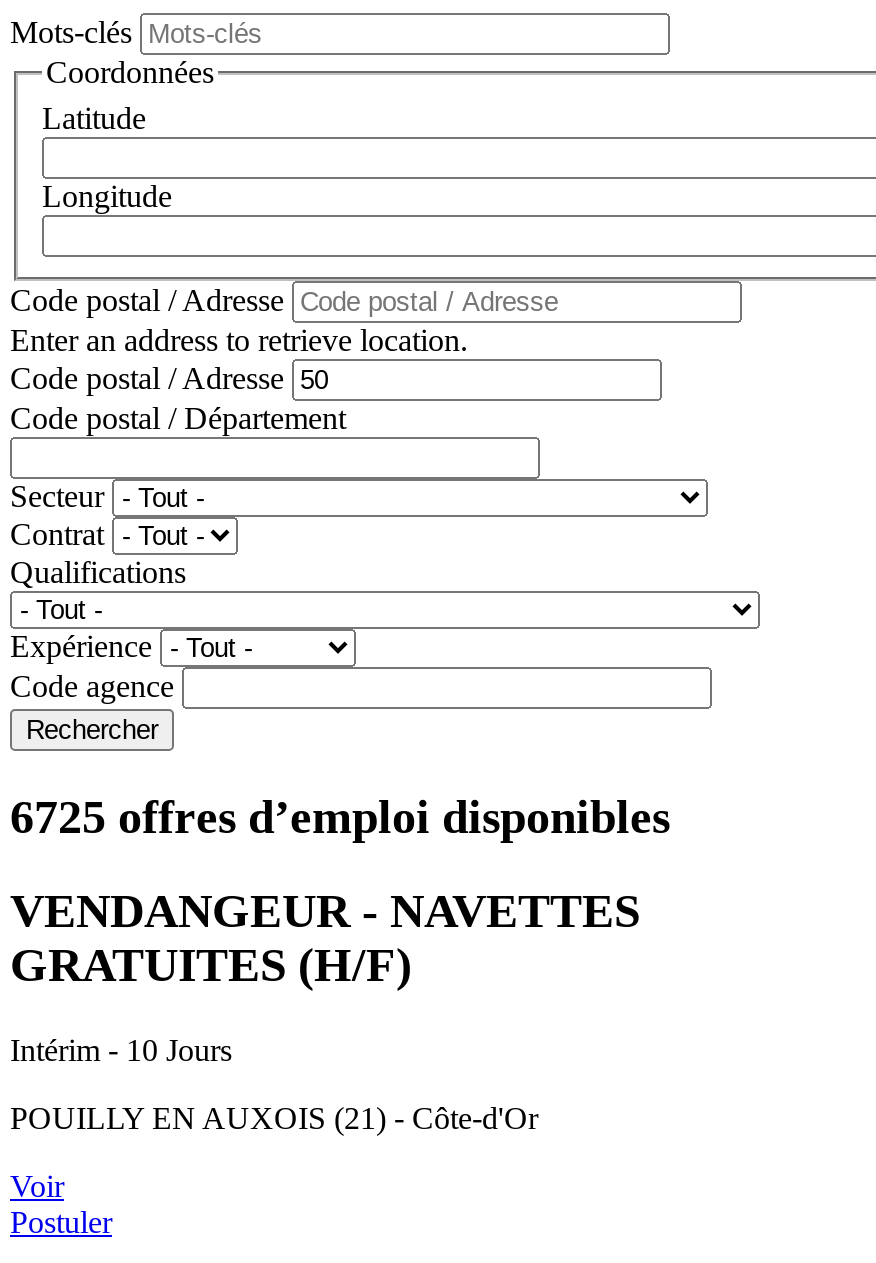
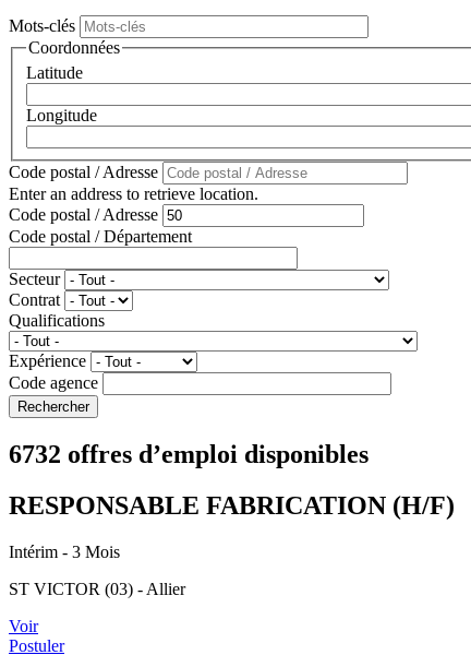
- 6725 offres d’emploi disponibles
+ 6732 offres d’emploi disponibles

- VENDANGEUR - NAVETTES
- GRATUITES (H/F)
+ RESPONSABLE FABRICATION (H/F)

- Intérim - 10 Jours
+ Intérim - 3 Mois

- POUILLY EN AUXOIS (21) - Côte-d'Or
+ ST VICTOR (03) - Allier
